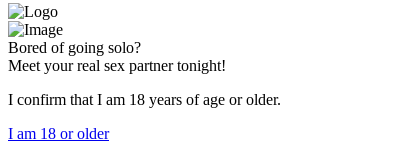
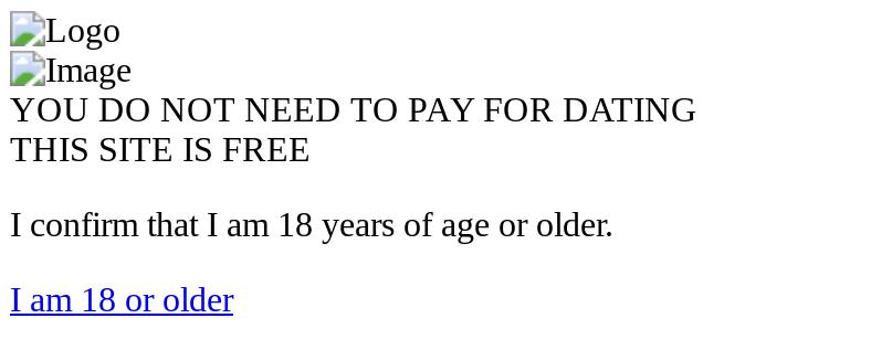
- Bored of going solo?
- Meet your real sex partner tonight!
+ YOU DO NOT NEED TO PAY FOR DATING
+ THIS SITE IS FREE
